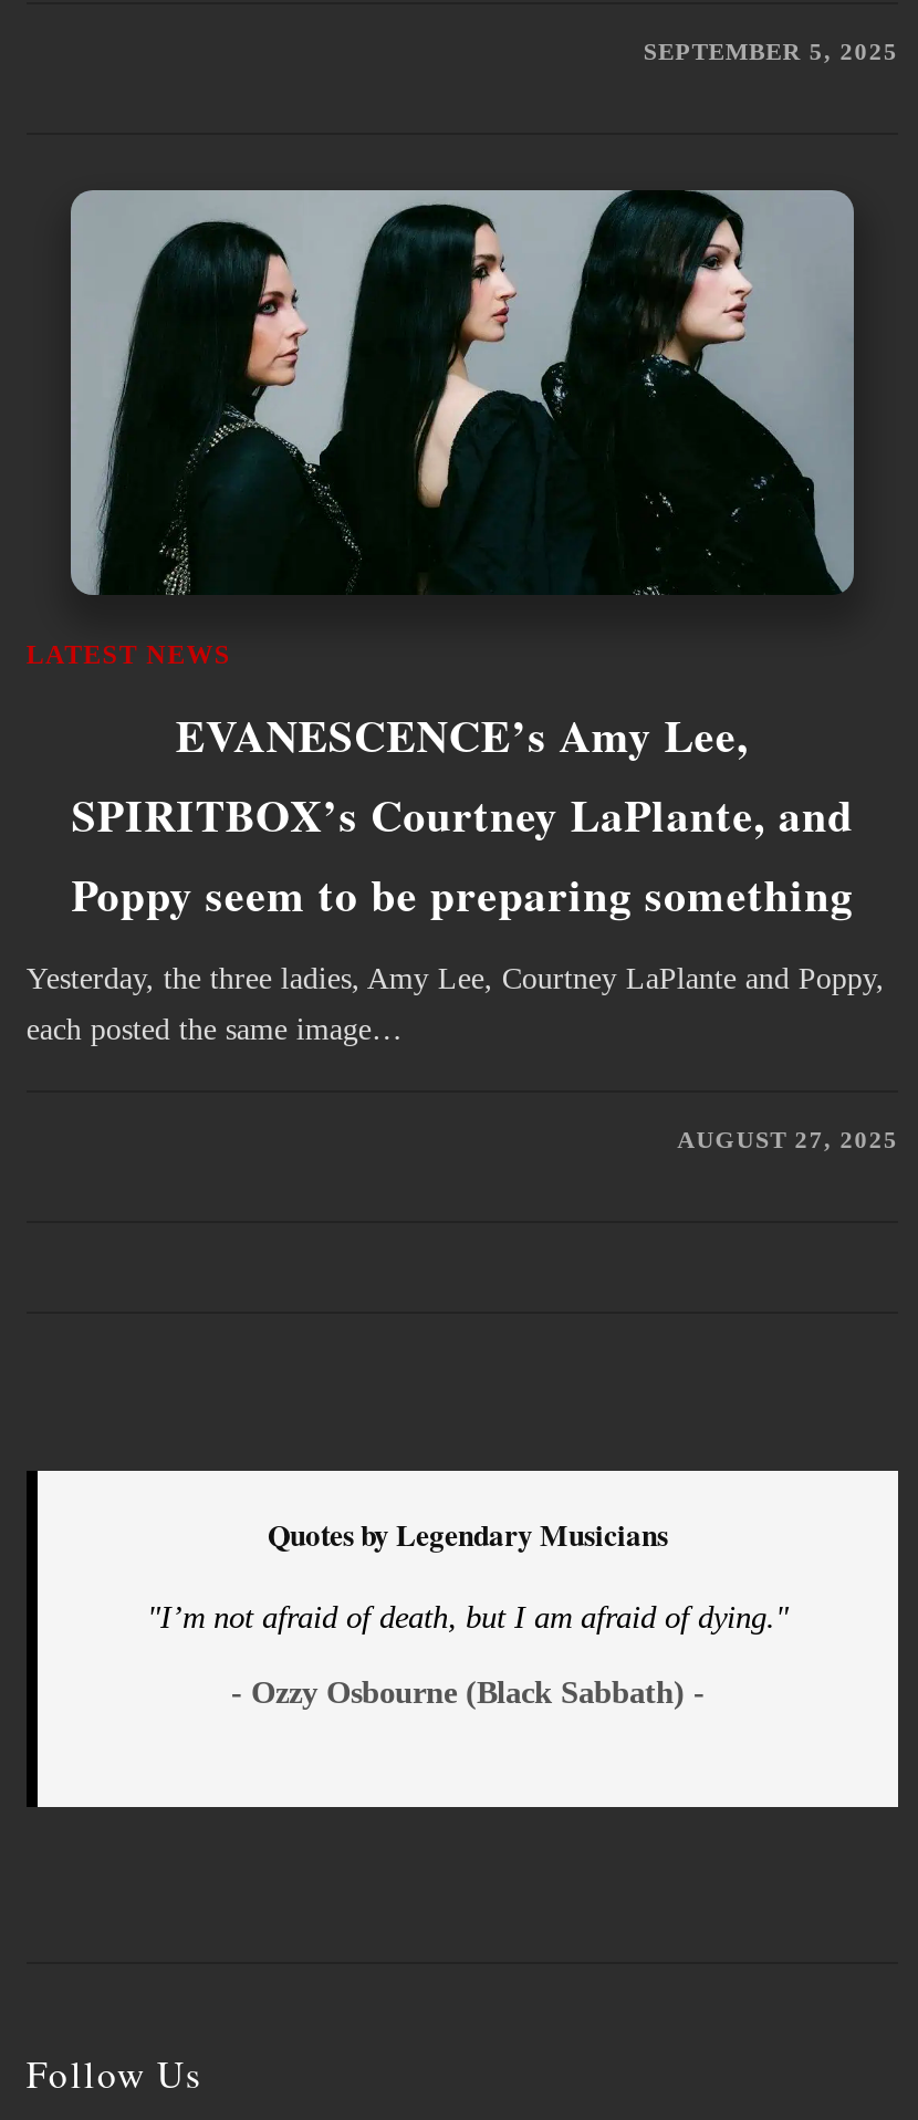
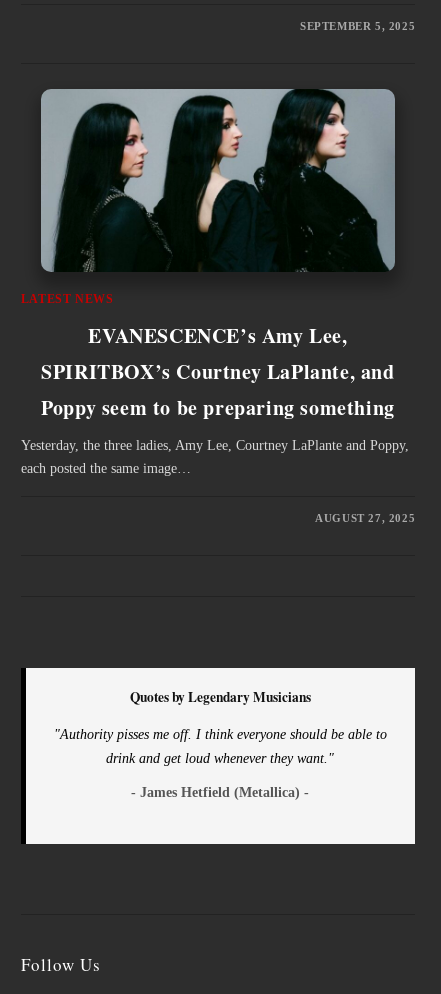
- "I’m not afraid of death, but I am afraid of dying."
- - Ozzy Osbourne (Black Sabbath) -
+ "Authority pisses me off. I think everyone should be able to
+ drink and get loud whenever they want."
+ - James Hetfield (Metallica) -
